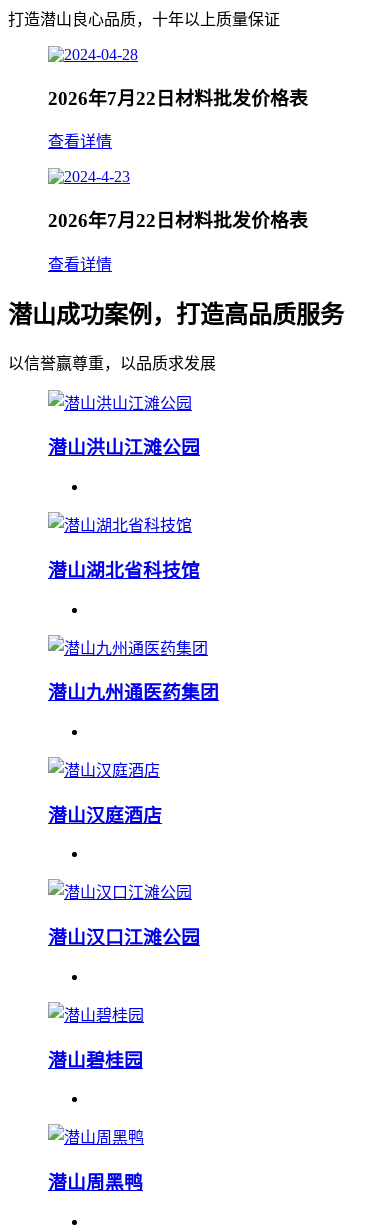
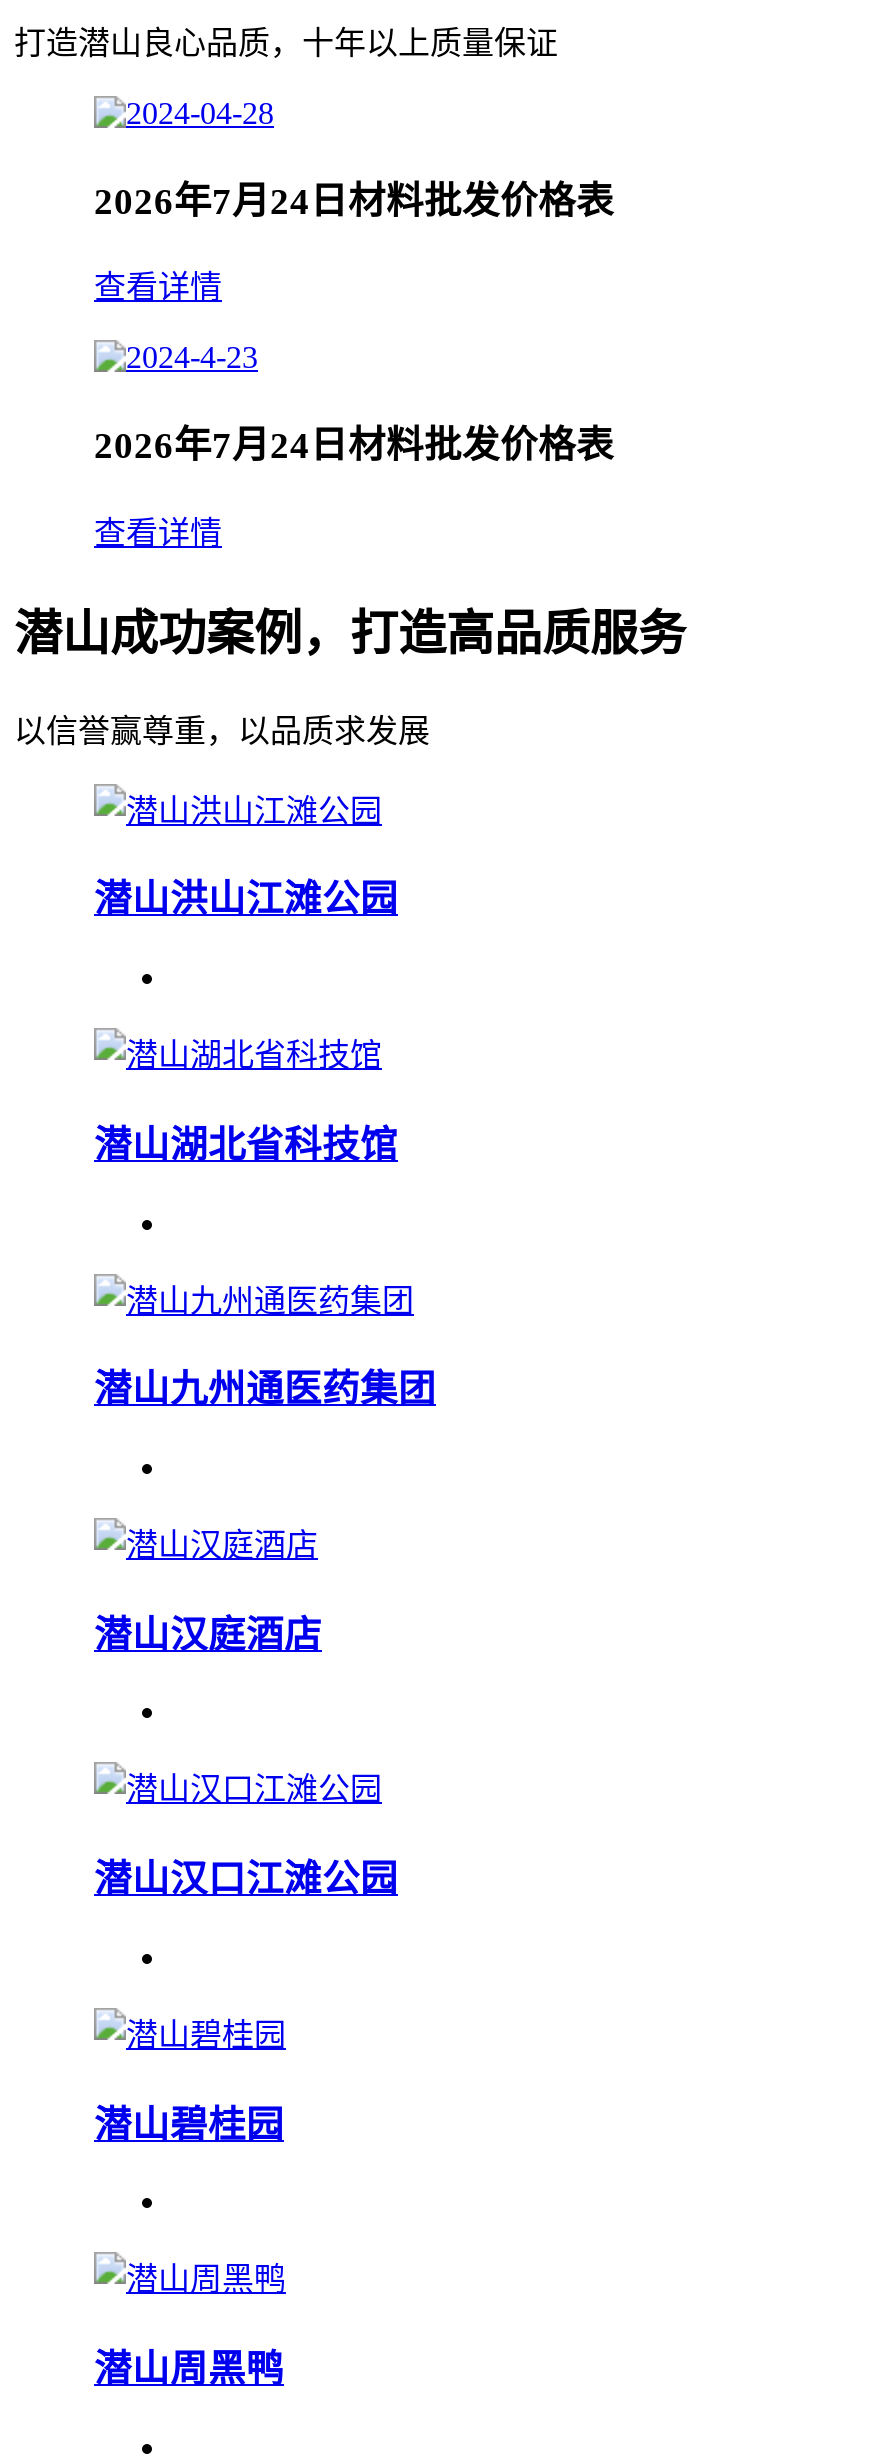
- 2026年7月22日材料批发价格表
+ 2026年7月24日材料批发价格表

- 2026年7月22日材料批发价格表
+ 2026年7月24日材料批发价格表
